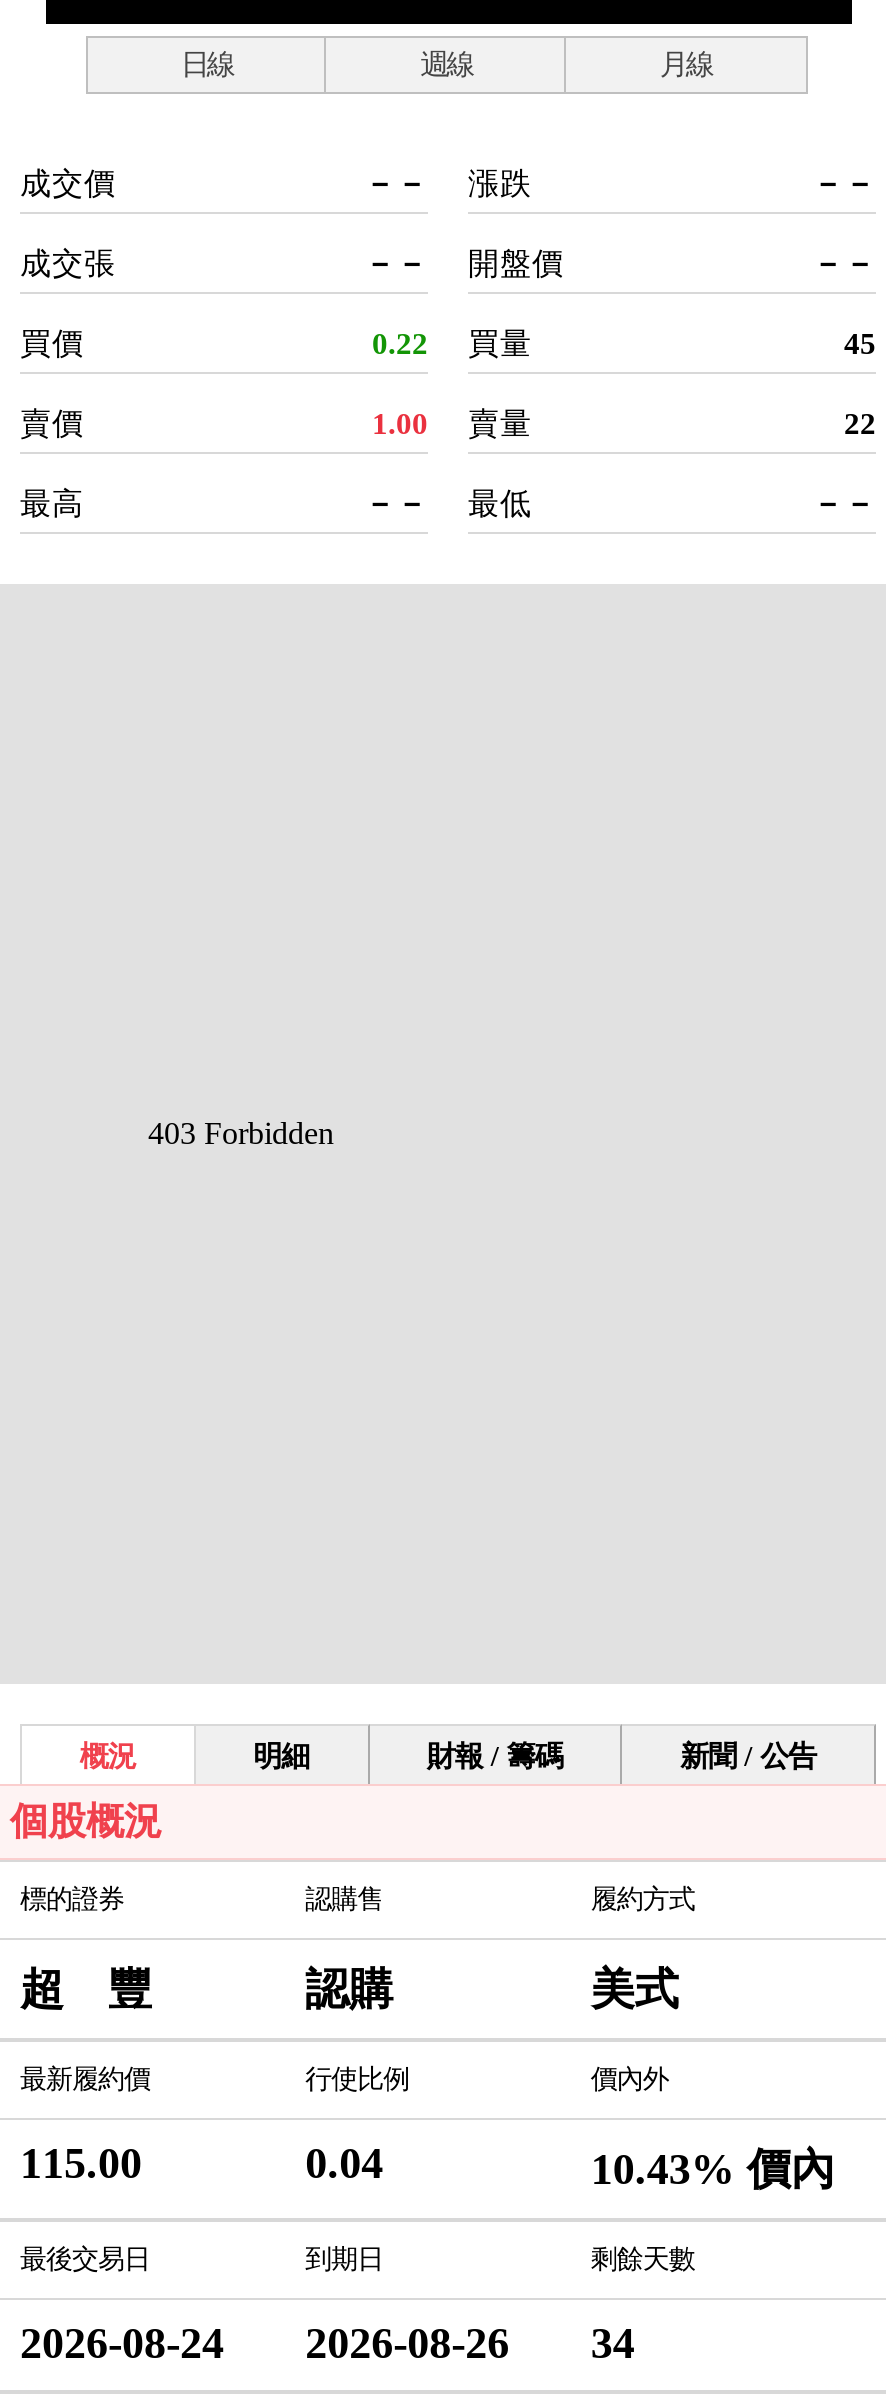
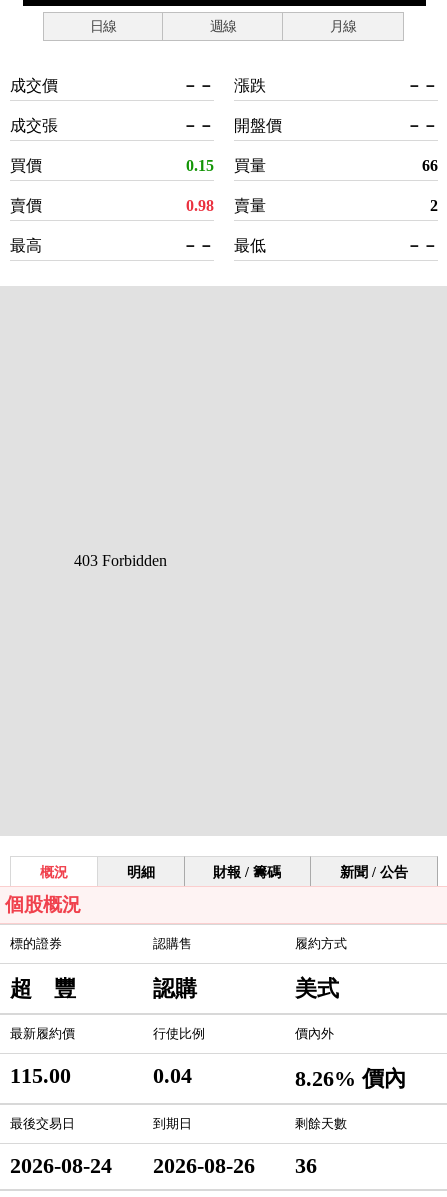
- 0.22 買量
+ 0.15 買量

- 45
+ 66

- 1.00
+ 0.98

- 22
+ 2

- 10.43% 價內
+ 8.26% 價內

- 2026-08-24 2026-08-26 34
+ 2026-08-24 2026-08-26 36
